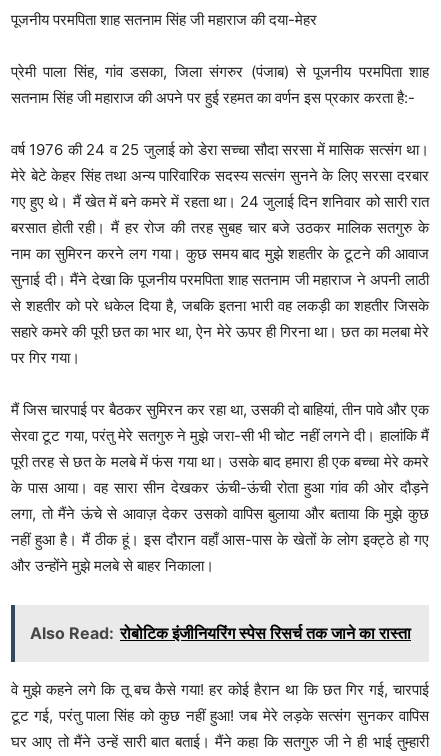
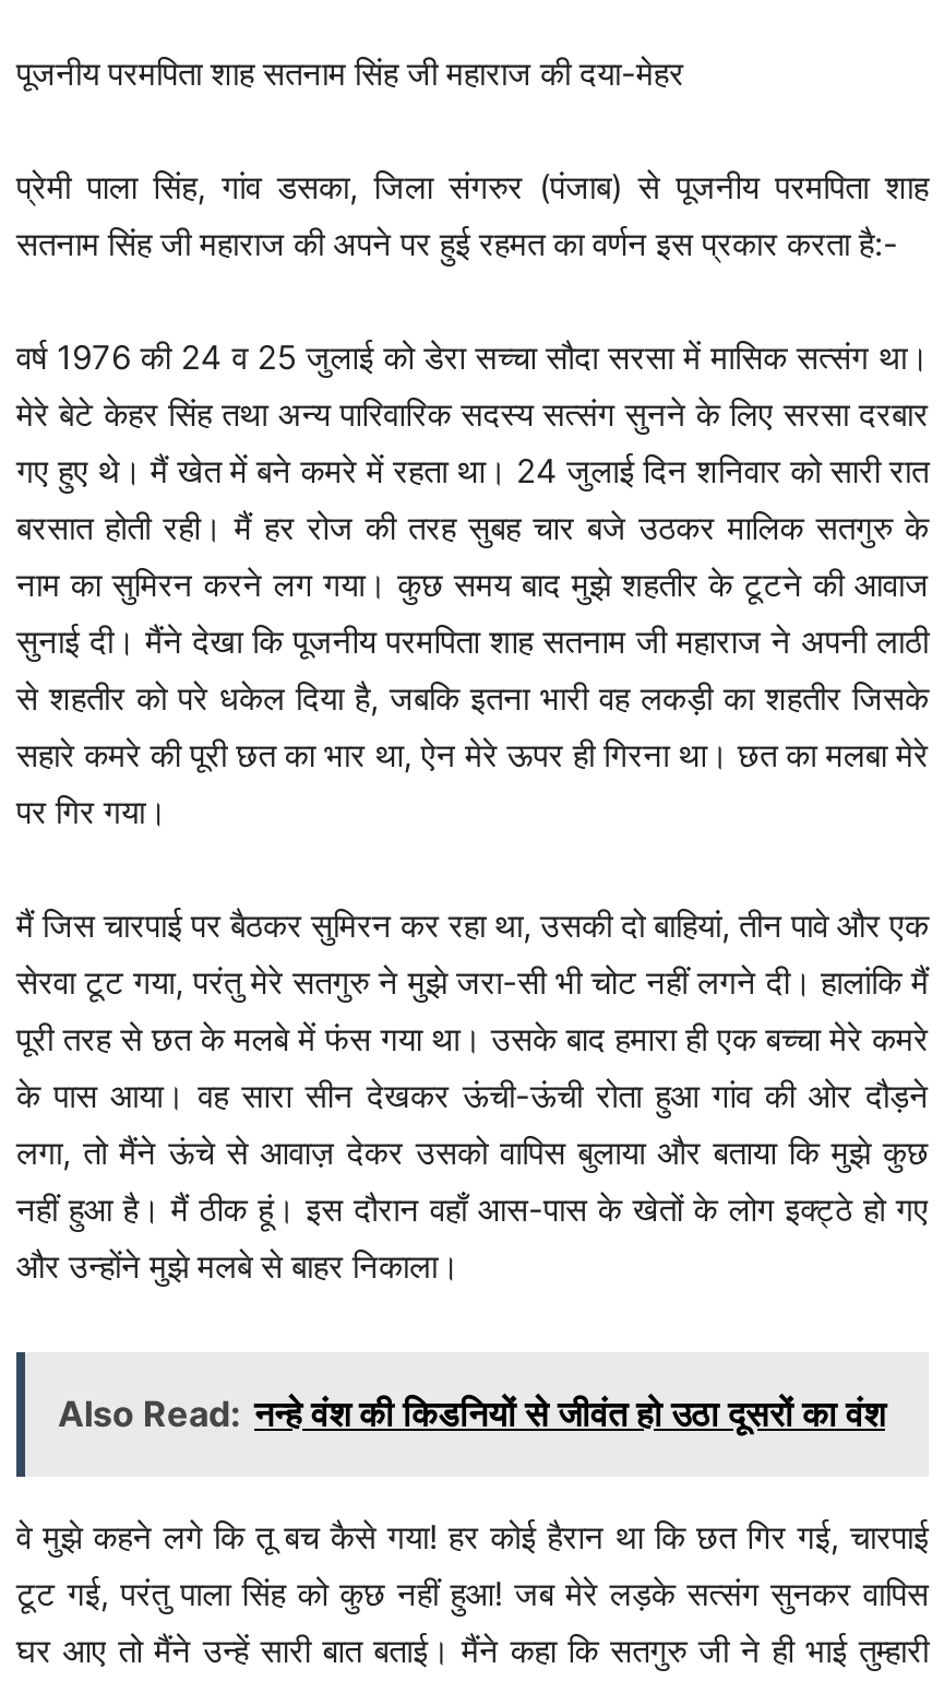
- Also Read: रोबोटिक इंजीनियरिंग स्पेस रिसर्च तक जाने का रास्ता
+ Also Read: नन्हे वंश की किडनियों से जीवंत हो उठा दूसरों का वंश
